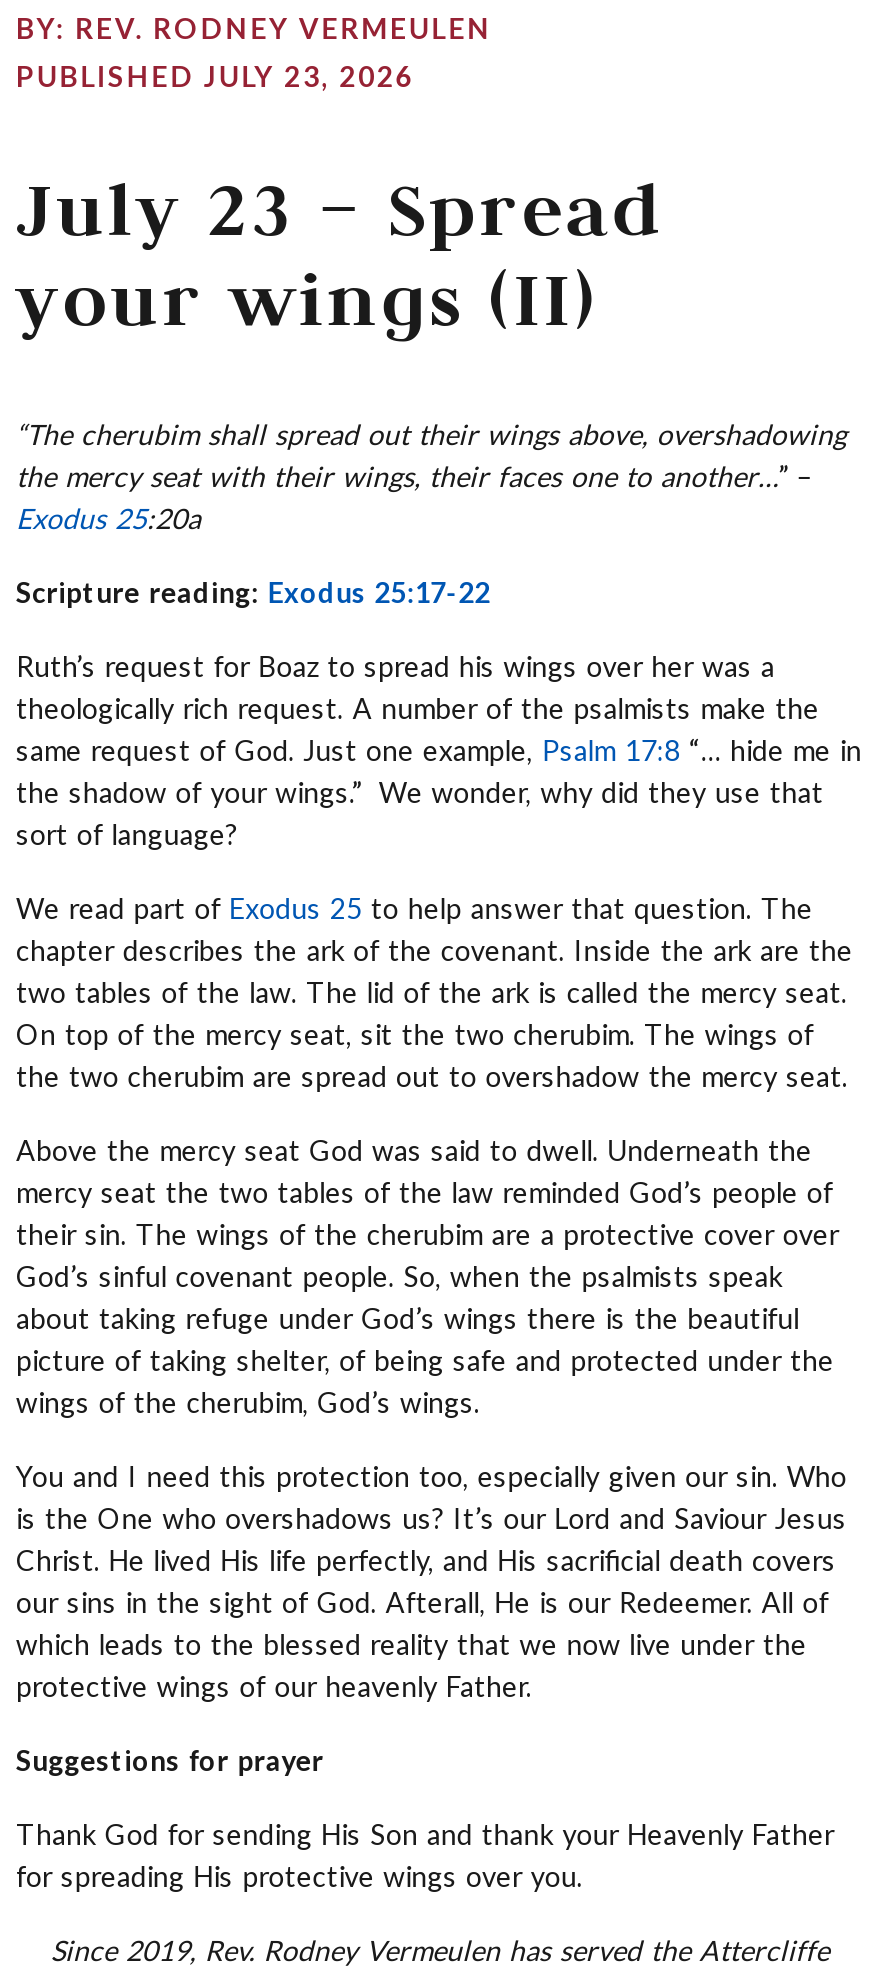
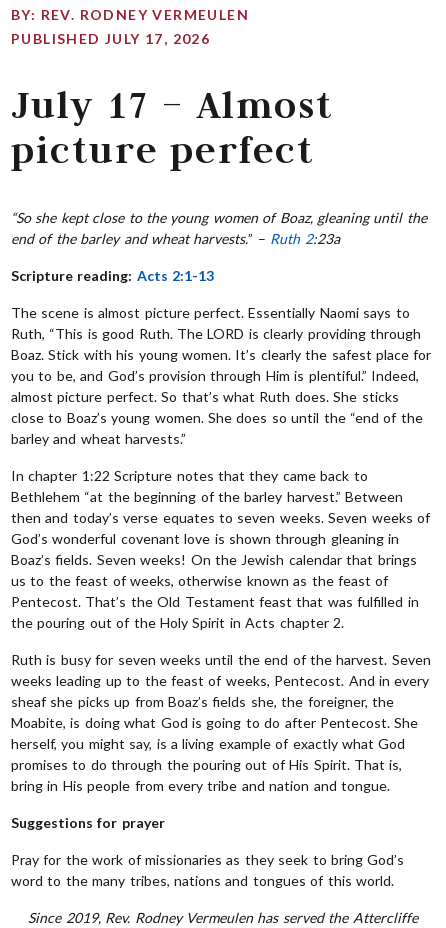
- PUBLISHED JULY 23, 2026
- July 23 – Spread
- your wings (II)
- “The cherubim shall spread out their wings above, overshadowing
- the mercy seat with their wings, their faces one to another…” –
- Exodus 25:20a
- Scripture reading: Exodus 25:17-22
- Ruth’s request for Boaz to spread his wings over her was a
- theologically rich request. A number of the psalmists make the
- same request of God. Just one example, Psalm 17:8 “… hide me in
- the shadow of your wings.” We wonder, why did they use that
- sort of language?
- We read part of Exodus 25 to help answer that question. The
- chapter describes the ark of the covenant. Inside the ark are the
- two tables of the law. The lid of the ark is called the mercy seat.
- On top of the mercy seat, sit the two cherubim. The wings of
- the two cherubim are spread out to overshadow the mercy seat.
- Above the mercy seat God was said to dwell. Underneath the
- mercy seat the two tables of the law reminded God’s people of
- their sin. The wings of the cherubim are a protective cover over
- God’s sinful covenant people. So, when the psalmists speak
- about taking refuge under God’s wings there is the beautiful
- picture of taking shelter, of being safe and protected under the
- wings of the cherubim, God’s wings.
- You and I need this protection too, especially given our sin. Who
- is the One who overshadows us? It’s our Lord and Saviour Jesus
- Christ. He lived His life perfectly, and His sacrificial death covers
- our sins in the sight of God. Afterall, He is our Redeemer. All of
- which leads to the blessed reality that we now live under the
- protective wings of our heavenly Father.
+ PUBLISHED JULY 17, 2026
+ July 17 – Almost
+ picture perfect
+ “So she kept close to the young women of Boaz, gleaning until the
+ end of the barley and wheat harvests.” – Ruth 2:23a
+ Scripture reading: Acts 2:1-13
+ The scene is almost picture perfect. Essentially Naomi says to
+ Ruth, “This is good Ruth. The LORD is clearly providing through
+ Boaz. Stick with his young women. It’s clearly the safest place for
+ you to be, and God’s provision through Him is plentiful.” Indeed,
+ almost picture perfect. So that’s what Ruth does. She sticks
+ close to Boaz’s young women. She does so until the “end of the
+ barley and wheat harvests.”
+ In chapter 1:22 Scripture notes that they came back to
+ Bethlehem “at the beginning of the barley harvest.” Between
+ then and today’s verse equates to seven weeks. Seven weeks of
+ God’s wonderful covenant love is shown through gleaning in
+ Boaz’s fields. Seven weeks! On the Jewish calendar that brings
+ us to the feast of weeks, otherwise known as the feast of
+ Pentecost. That’s the Old Testament feast that was fulfilled in
+ the pouring out of the Holy Spirit in Acts chapter 2.
+ Ruth is busy for seven weeks until the end of the harvest. Seven
+ weeks leading up to the feast of weeks, Pentecost. And in every
+ sheaf she picks up from Boaz’s fields she, the foreigner, the
+ Moabite, is doing what God is going to do after Pentecost. She
+ herself, you might say, is a living example of exactly what God
+ promises to do through the pouring out of His Spirit. That is,
+ bring in His people from every tribe and nation and tongue.

- Thank God for sending His Son and thank your Heavenly Father
- for spreading His protective wings over you.
+ Pray for the work of missionaries as they seek to bring God’s
+ word to the many tribes, nations and tongues of this world.
